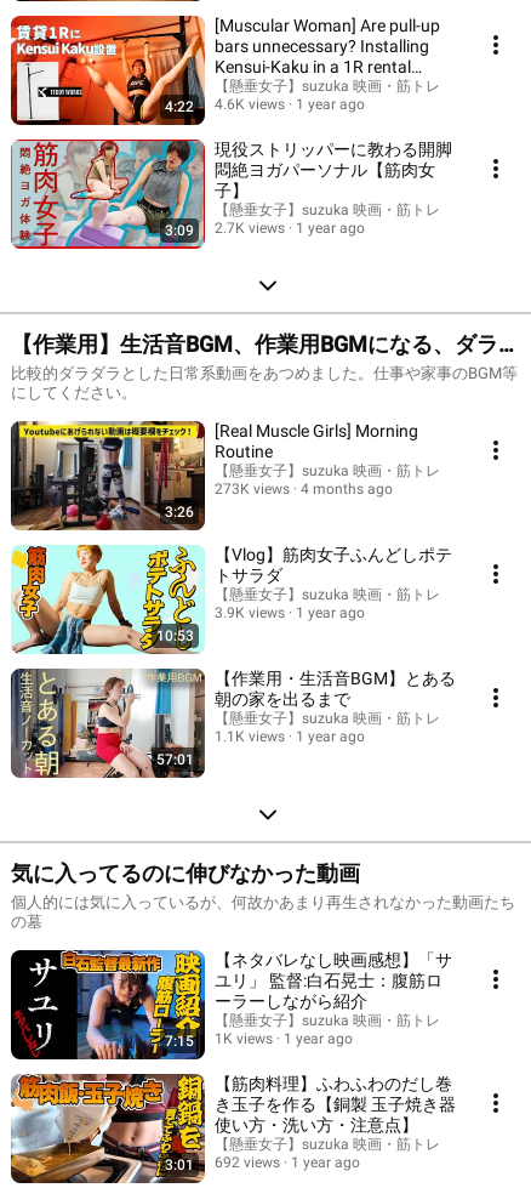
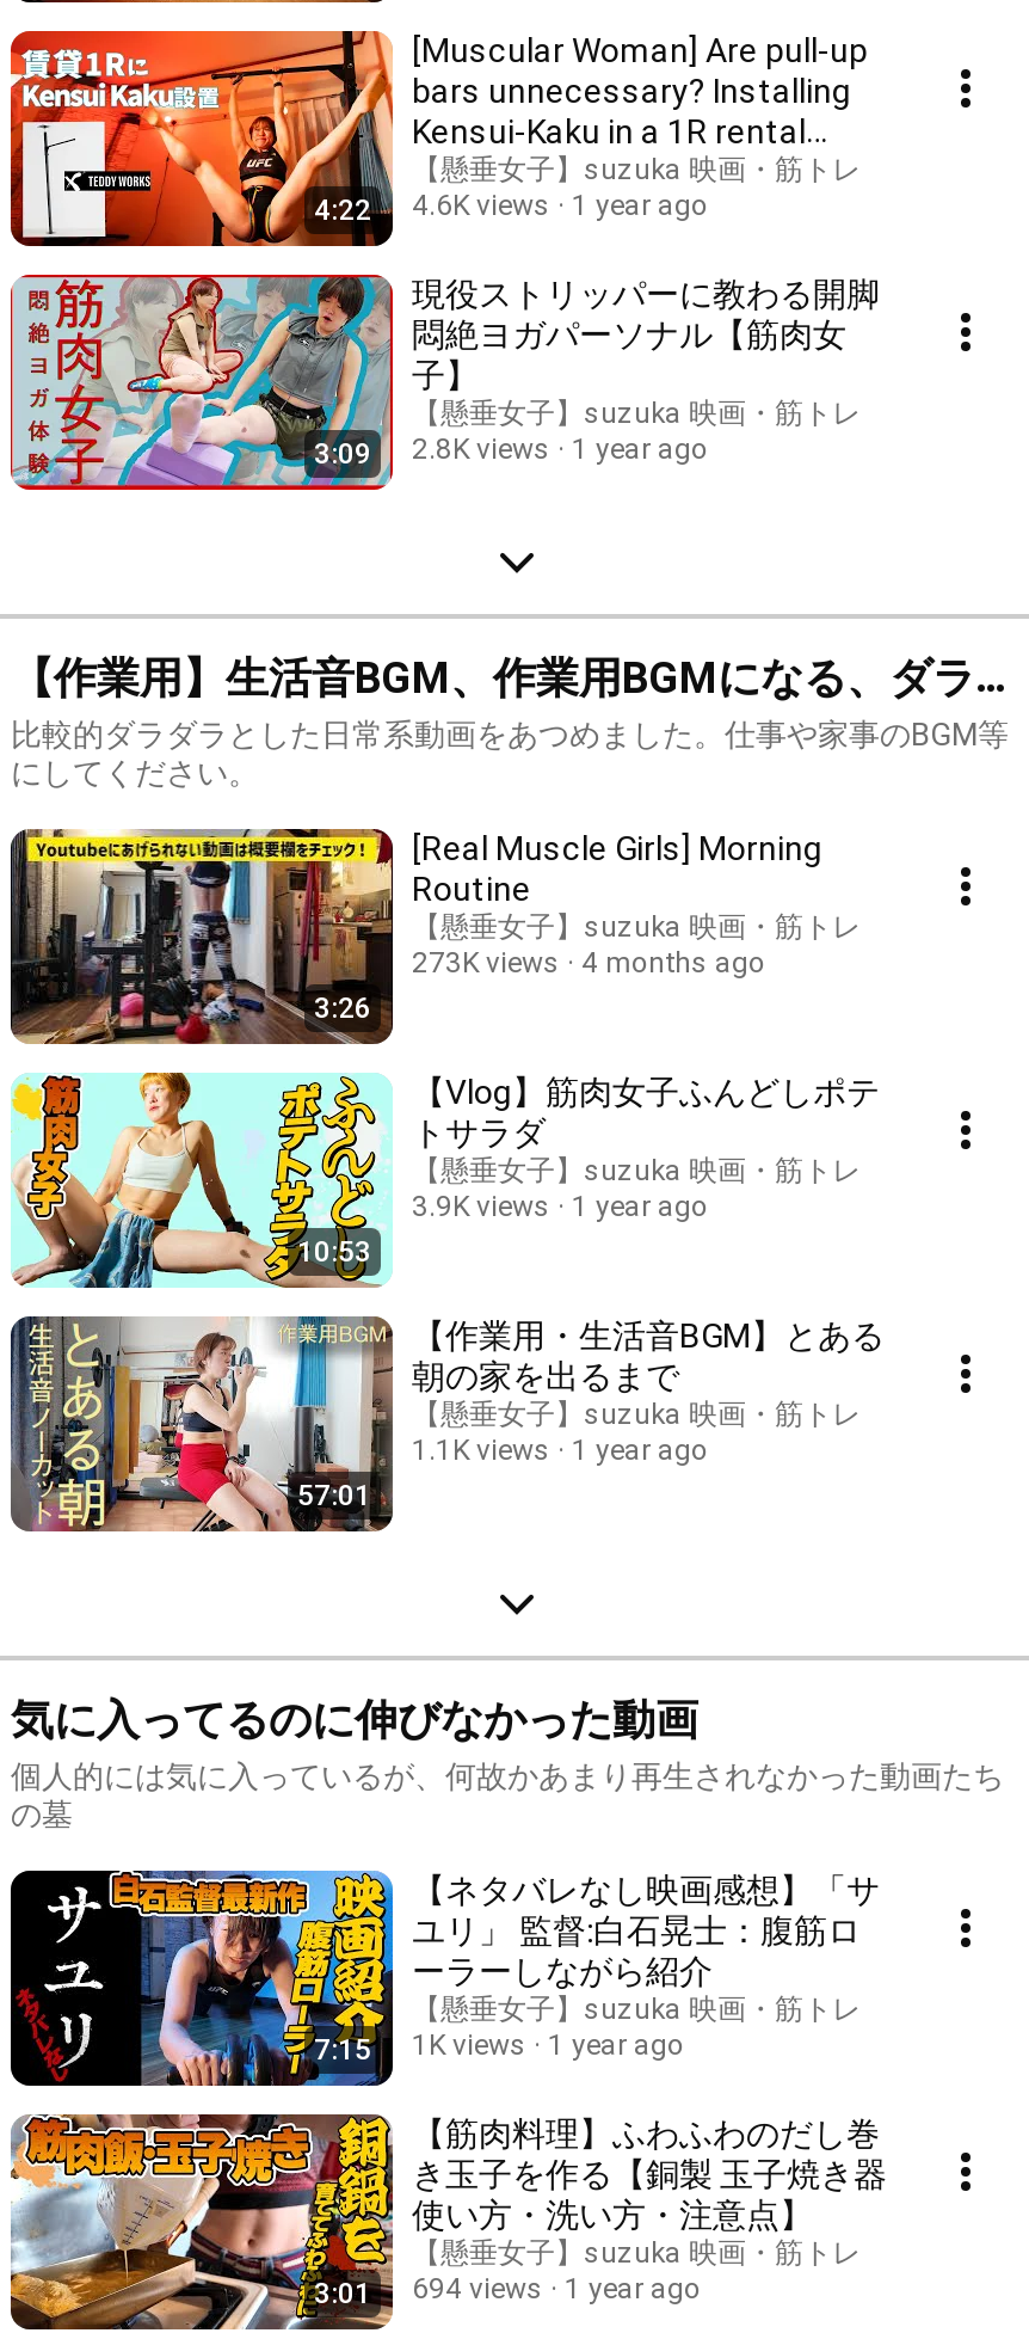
- 3:09 2.7K views 1 year ago
+ 3:09 2.8K views 1 year ago

- 3:01 692 views 1 year ago
+ 3:01 694 views 1 year ago
